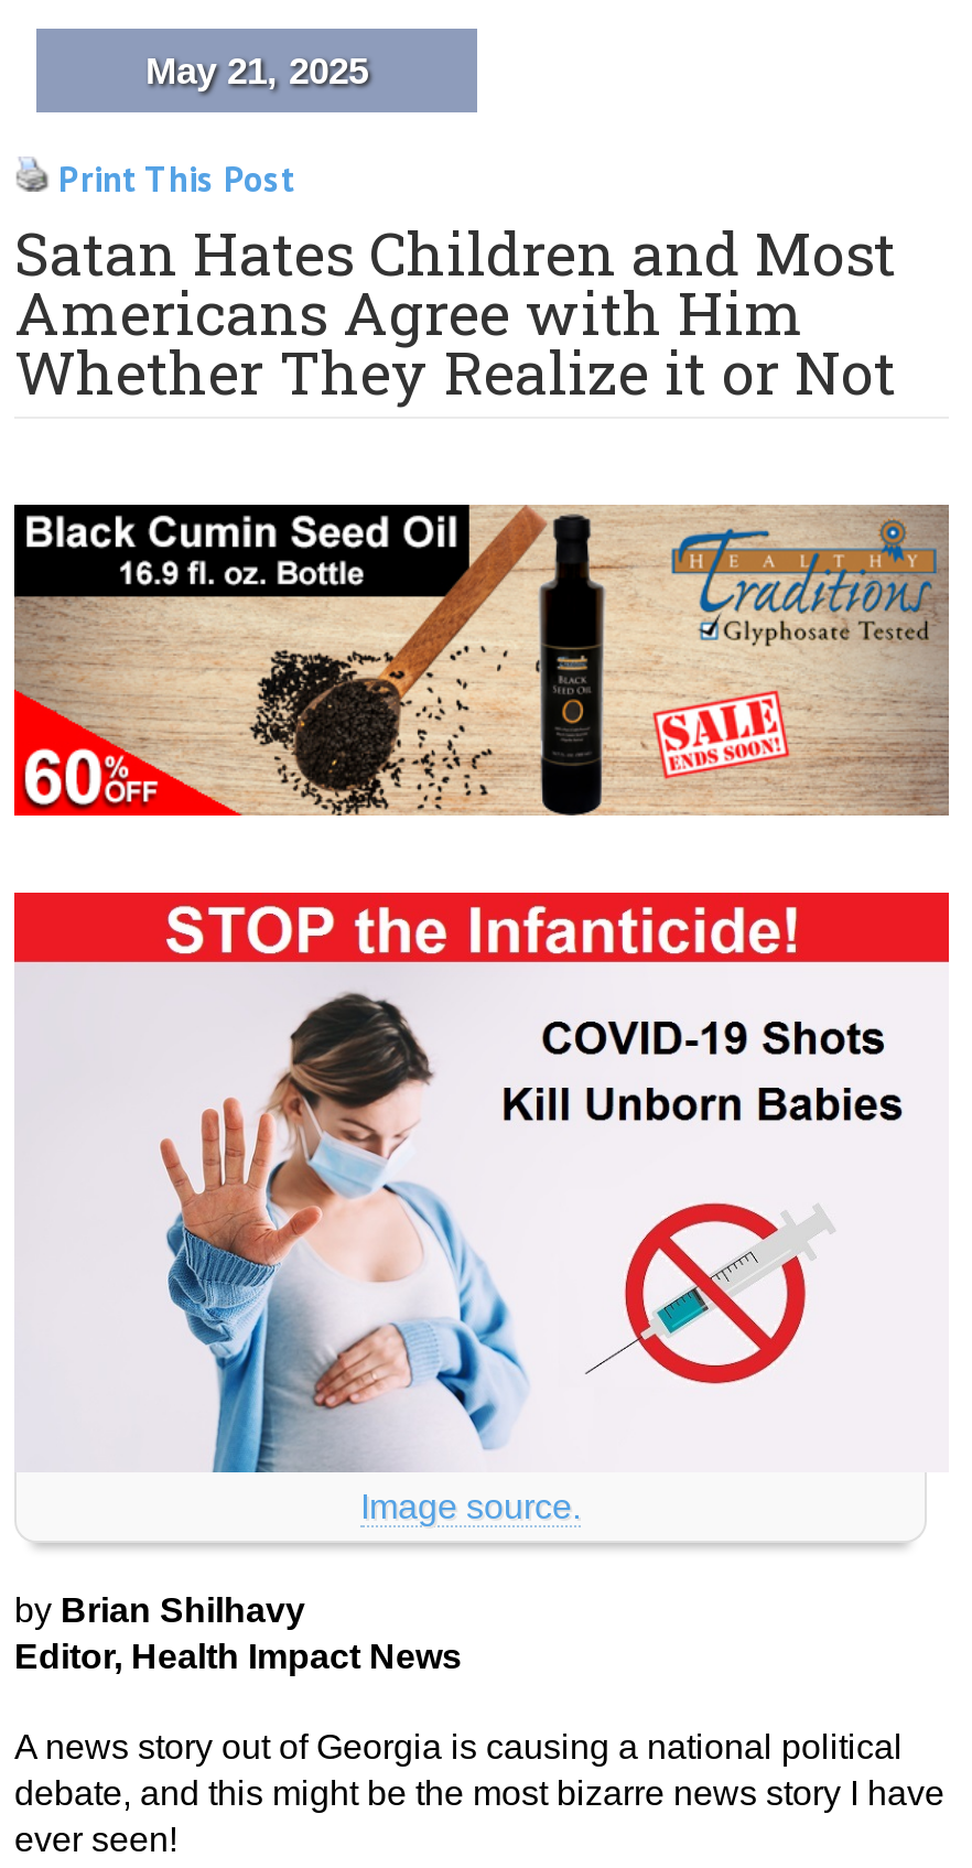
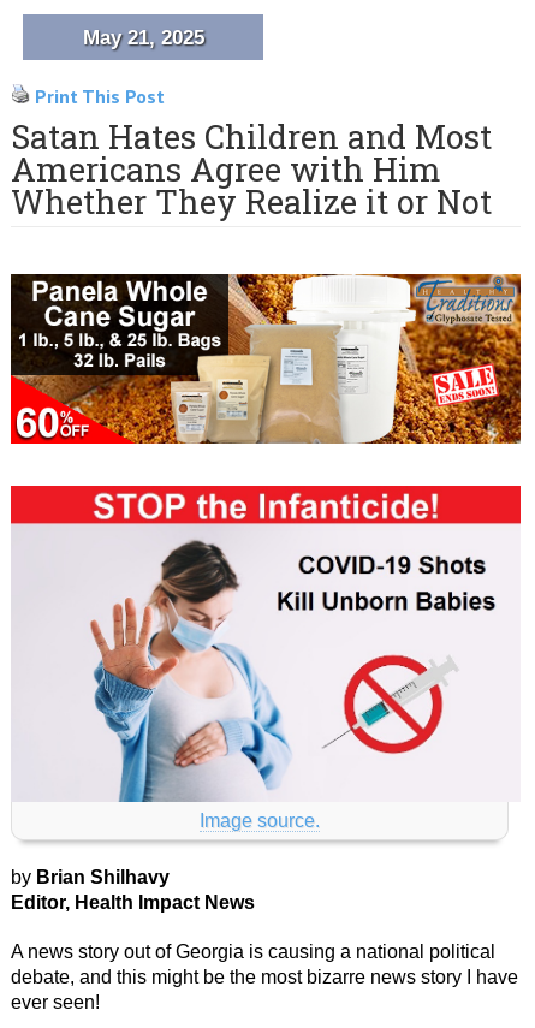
- [image]
+ [image]
